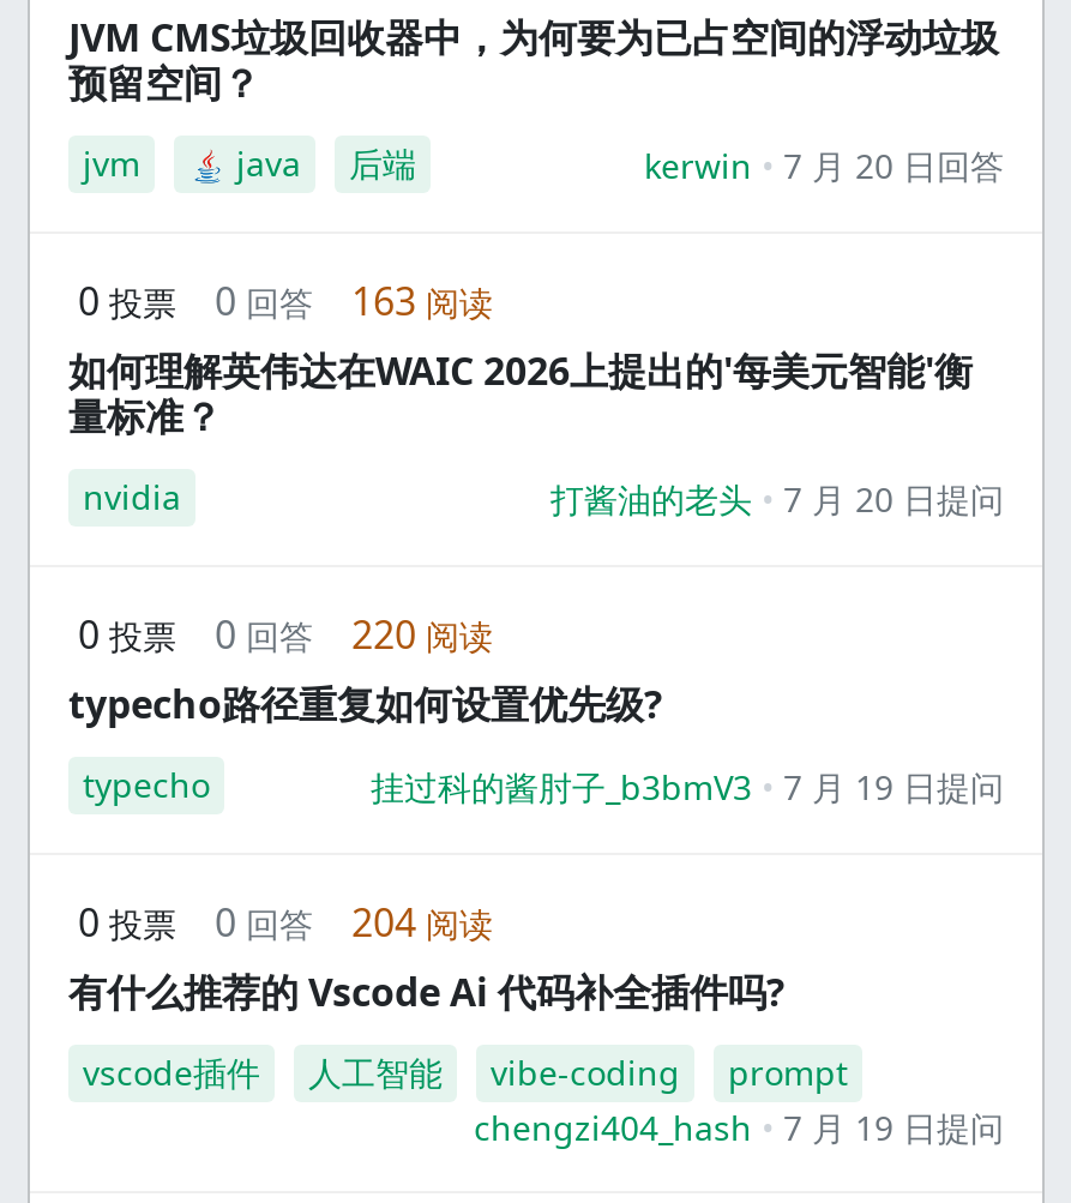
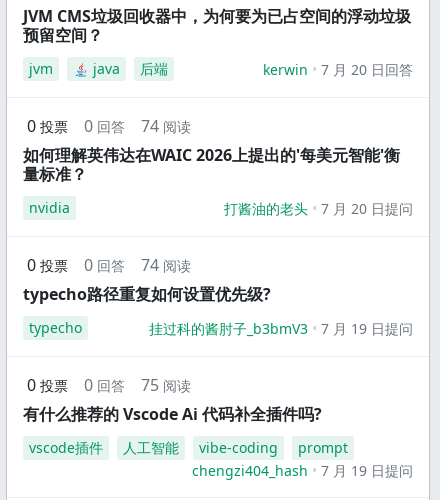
- 0 投票 0 回答 163 阅读
+ 0 投票 0 回答 74 阅读

- 0 投票 0 回答 220 阅读
+ 0 投票 0 回答 74 阅读

- 0 投票 0 回答 204 阅读
+ 0 投票 0 回答 75 阅读
